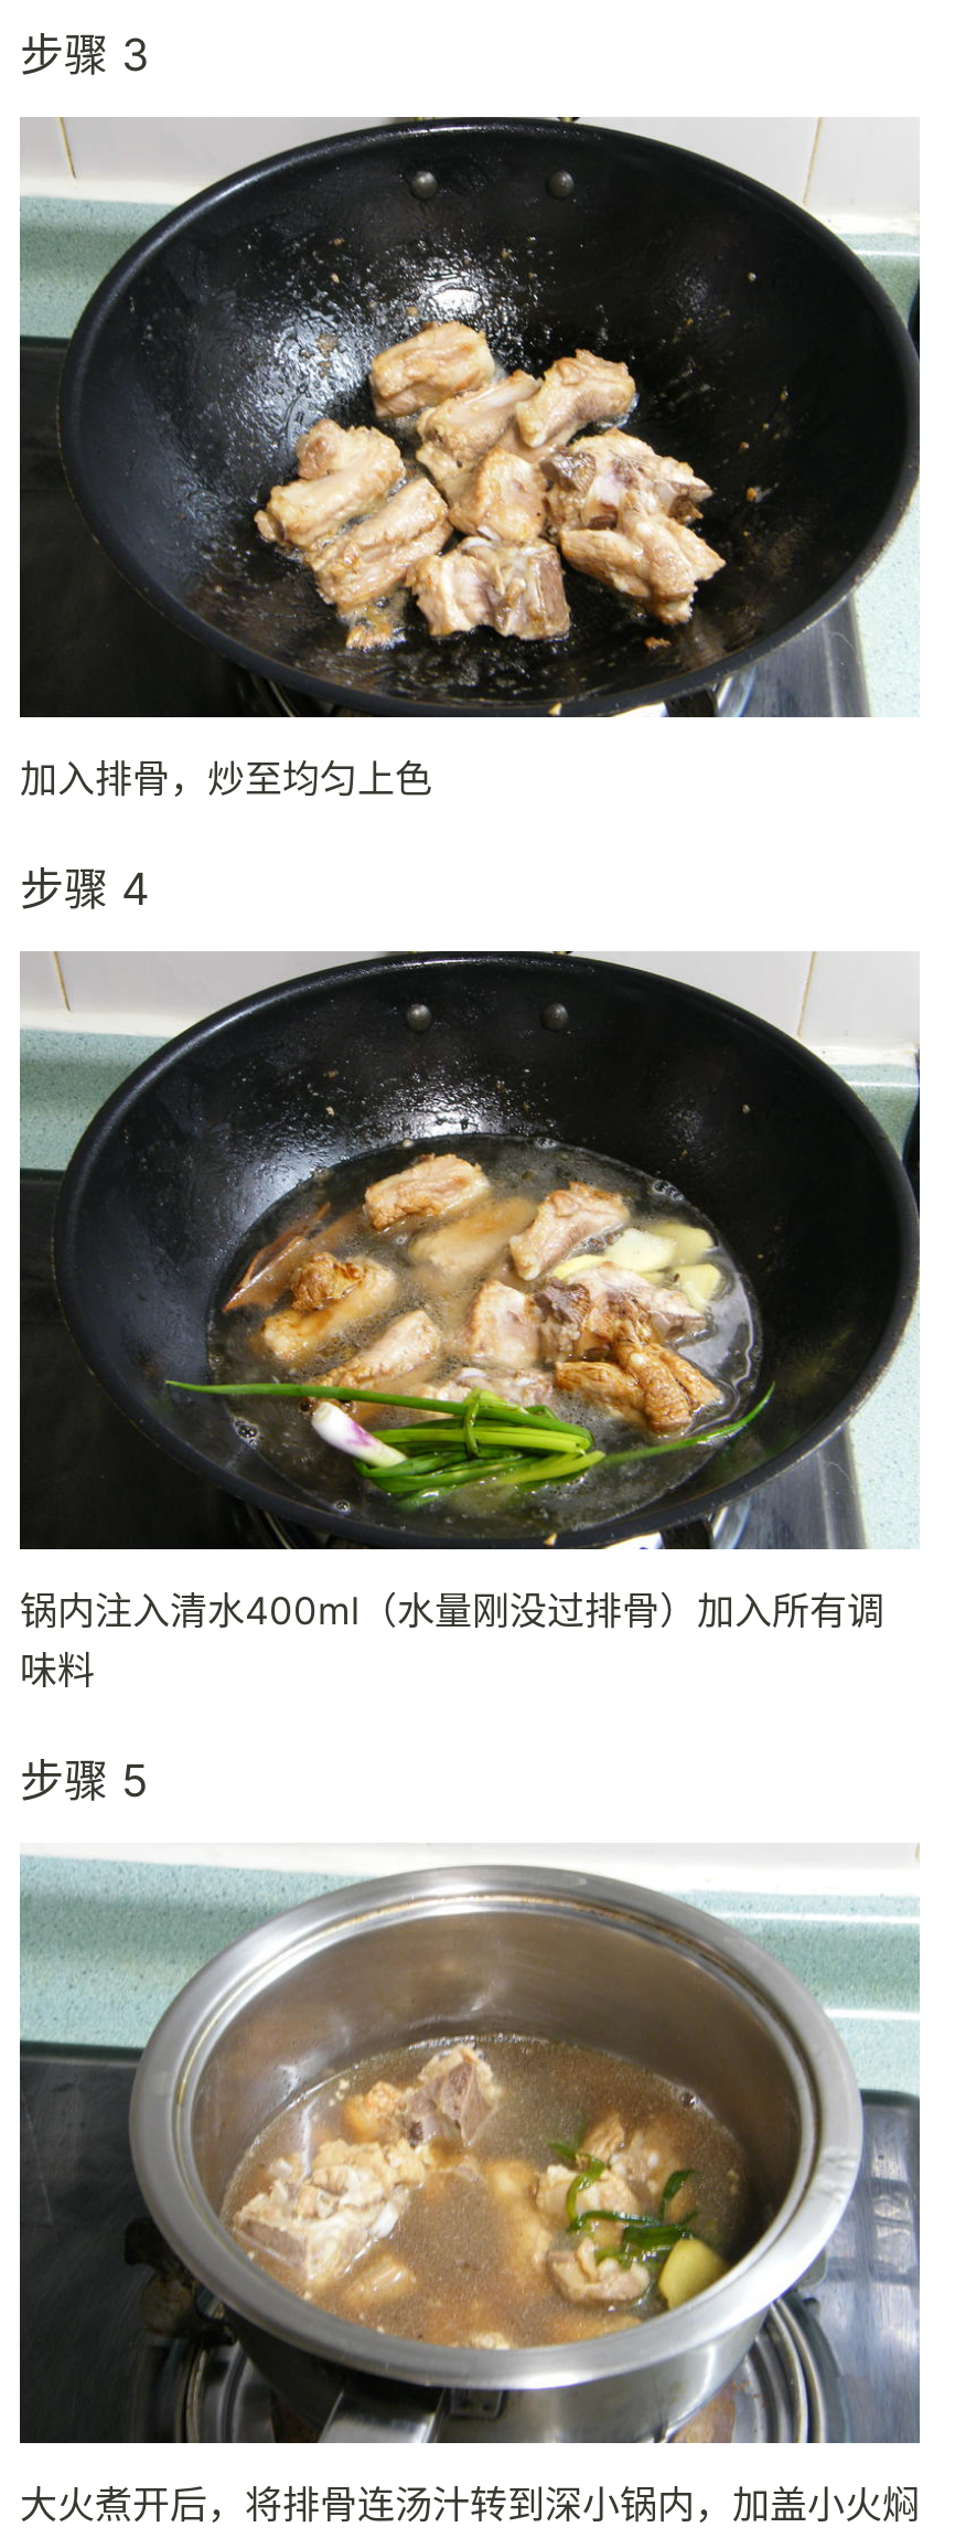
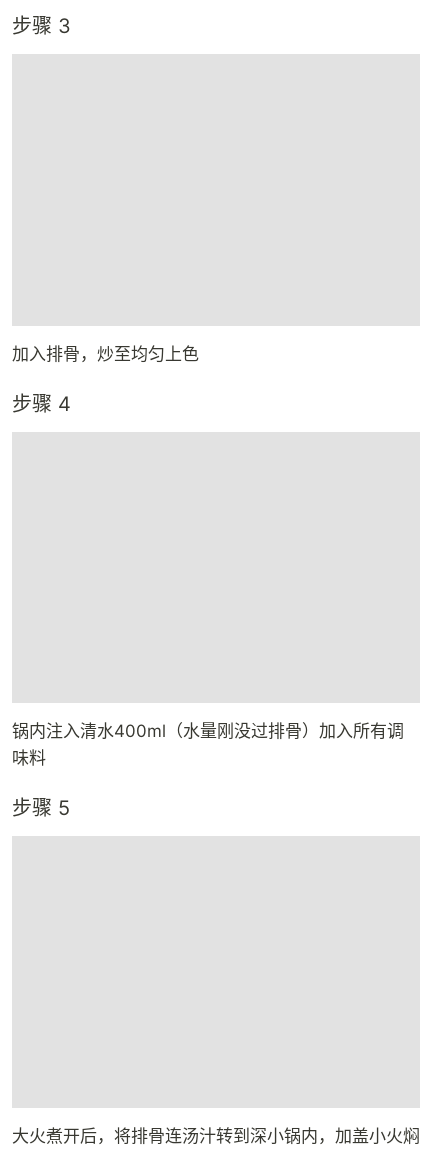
- [image]

- [image]

- [image]
